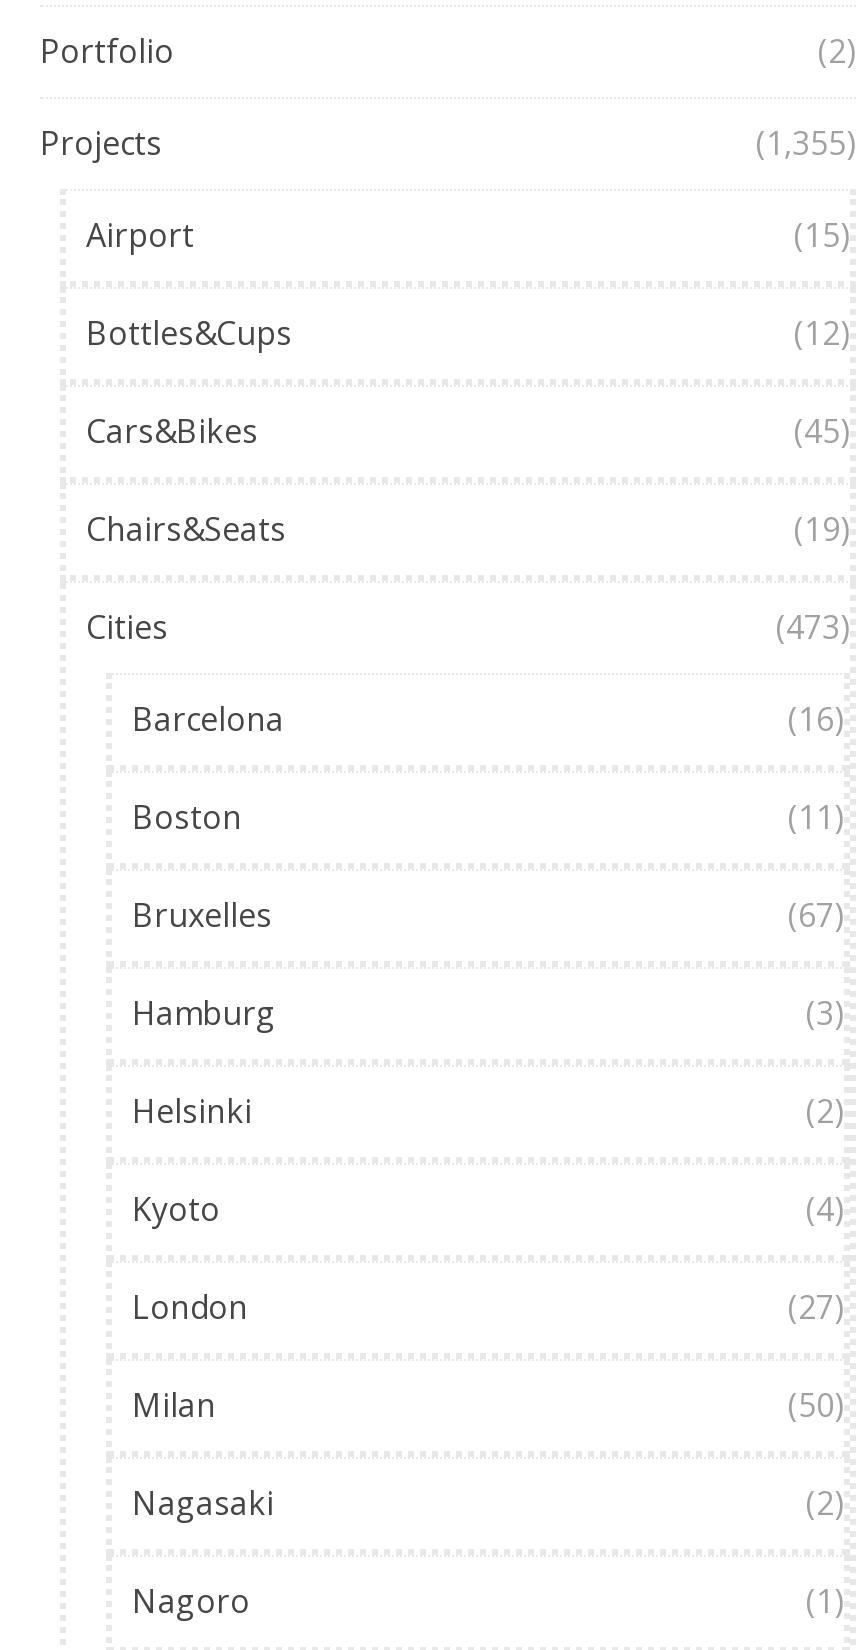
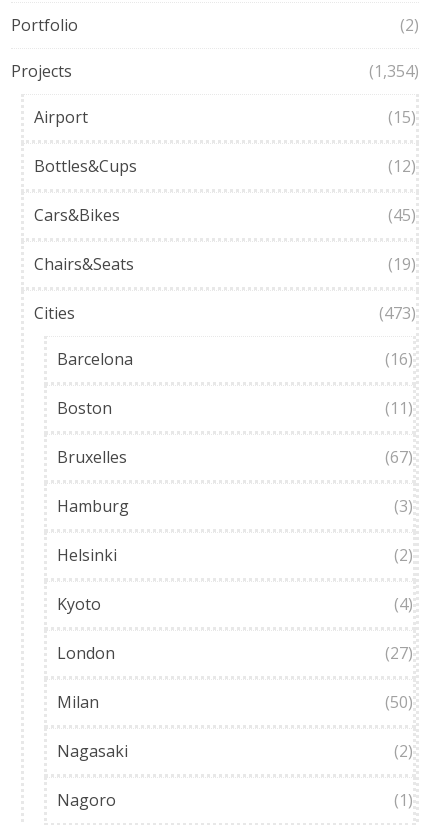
- (1,355)
+ (1,354)
